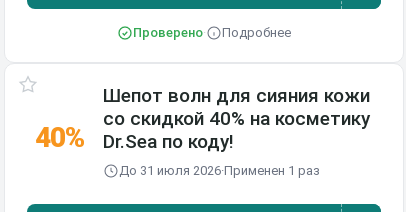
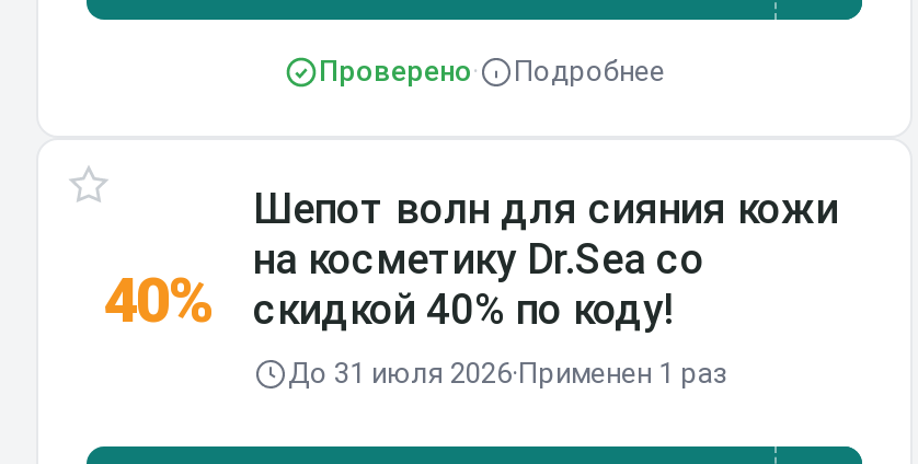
- со скидкой 40% на косметику
- Dr.Sea по коду!
+ на косметику Dr.Sea со
+ скидкой 40% по коду!
